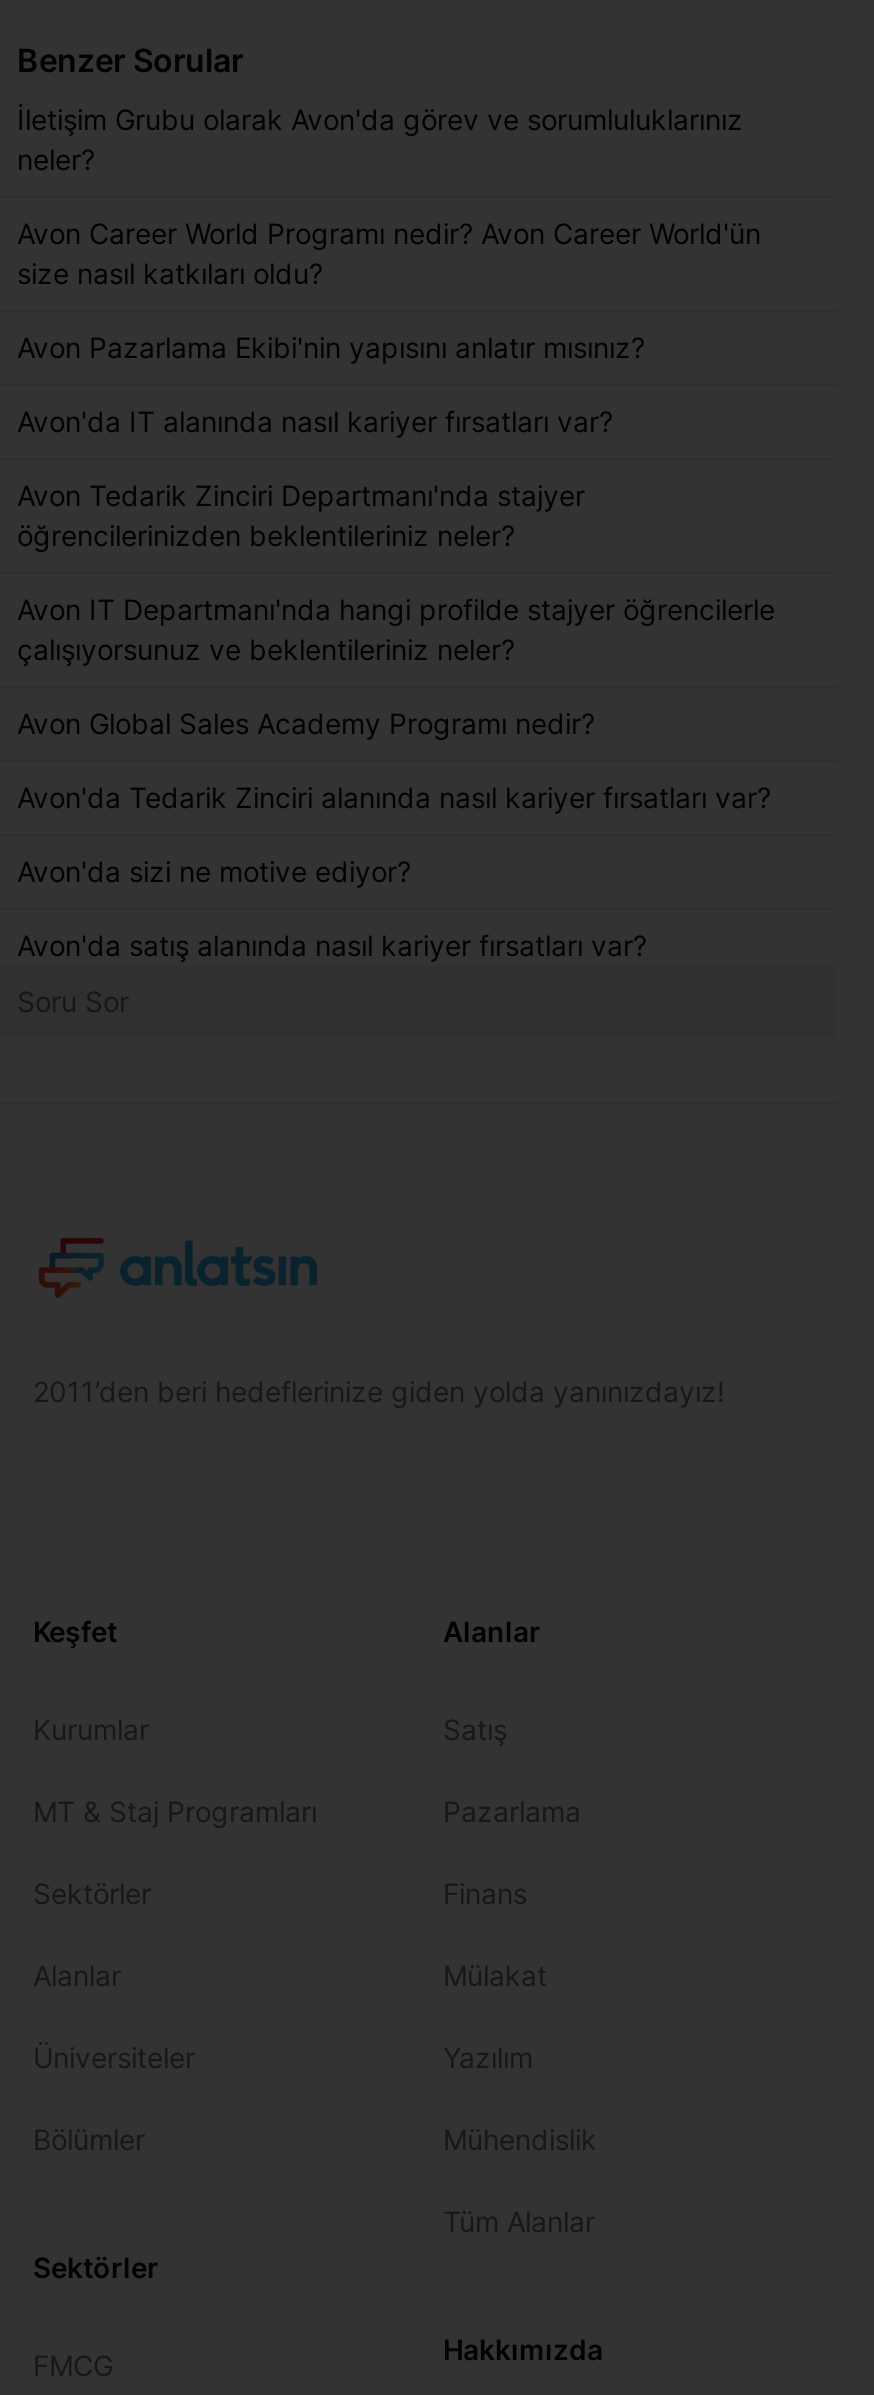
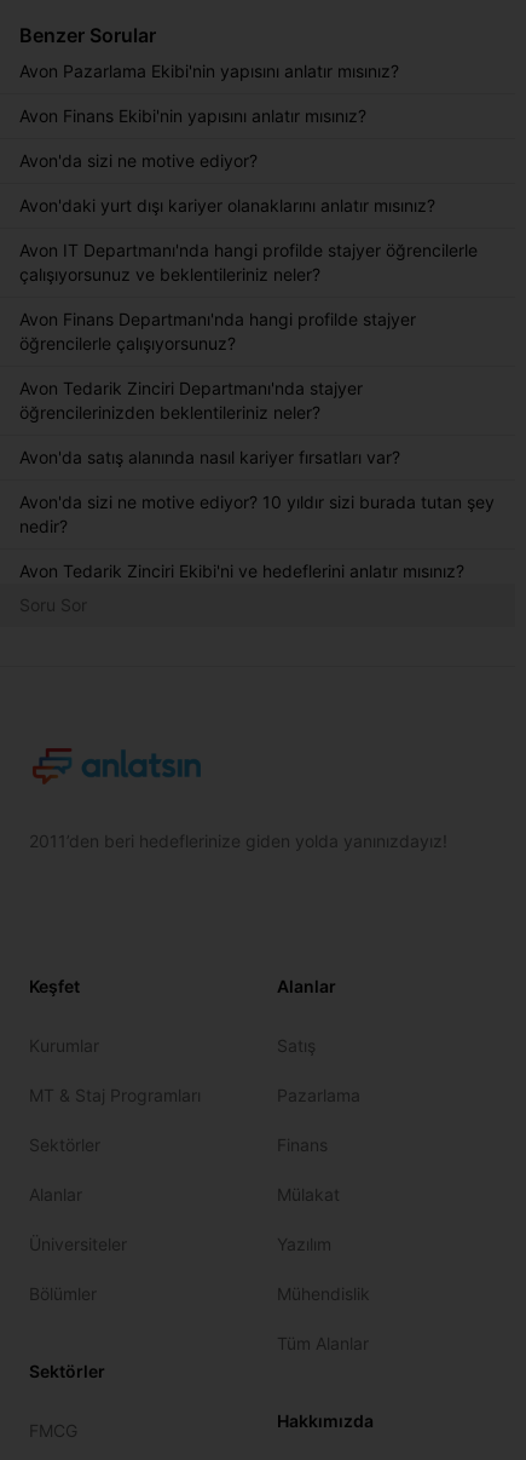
- İletişim Grubu olarak Avon'da görev ve sorumluluklarınız
- neler?
- Avon Career World Programı nedir? Avon Career World'ün
- size nasıl katkıları oldu?

moved up: Avon Pazarlama Ekibi'nin yapısını anlatır mısınız?

- Avon'da IT alanında nasıl kariyer fırsatları var?
+ Avon Finans Ekibi'nin yapısını anlatır mısınız?
+ Avon'daki yurt dışı kariyer olanaklarını anlatır mısınız?

moved down: Avon Tedarik Zinciri Departmanı'nda stajyer | öğrencilerinizden beklentileriniz neler?

moved up: Avon IT Departmanı'nda hangi profilde stajyer öğrencilerle | çalışıyorsunuz ve beklentileriniz neler?

- Avon Global Sales Academy Programı nedir?
- Avon'da Tedarik Zinciri alanında nasıl kariyer fırsatları var?
+ Avon Finans Departmanı'nda hangi profilde stajyer
+ öğrencilerle çalışıyorsunuz?

moved up: Avon'da sizi ne motive ediyor?

moved up: Avon'da satış alanında nasıl kariyer fırsatları var?

+ Avon'da sizi ne motive ediyor? 10 yıldır sizi burada tutan şey
+ nedir?
+ Avon Tedarik Zinciri Ekibi'ni ve hedeflerini anlatır mısınız?
